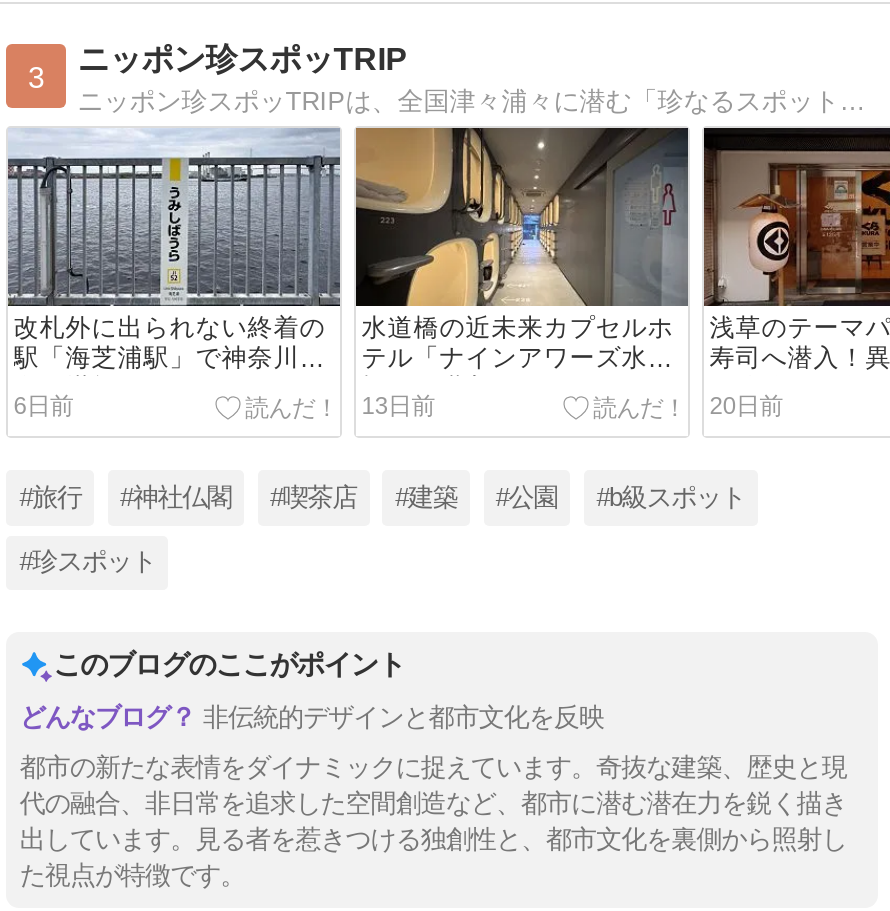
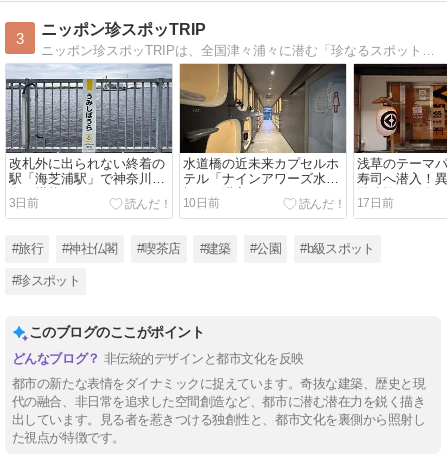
- 6日前
+ 3日前

- 13日前
+ 10日前

- 20日前
+ 17日前
